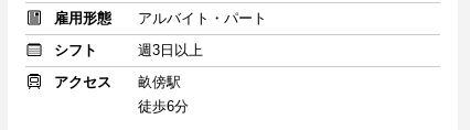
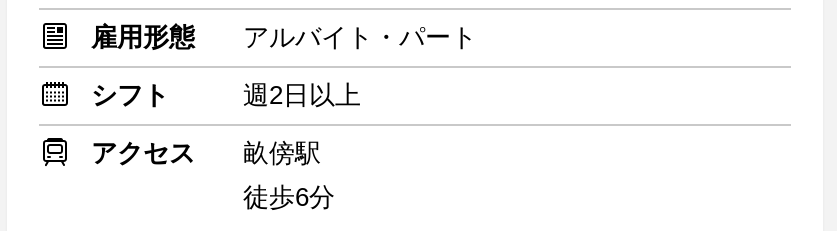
- 週3日以上
+ 週2日以上
